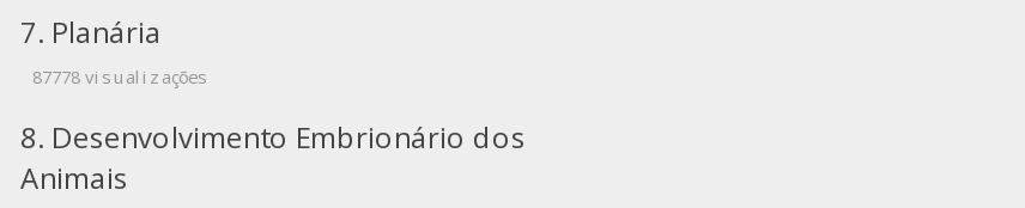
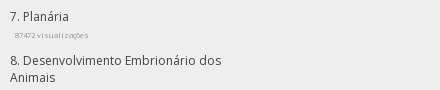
- 87778 visualizações
+ 87472 visualizações
